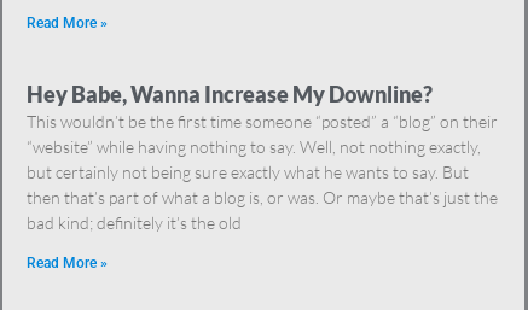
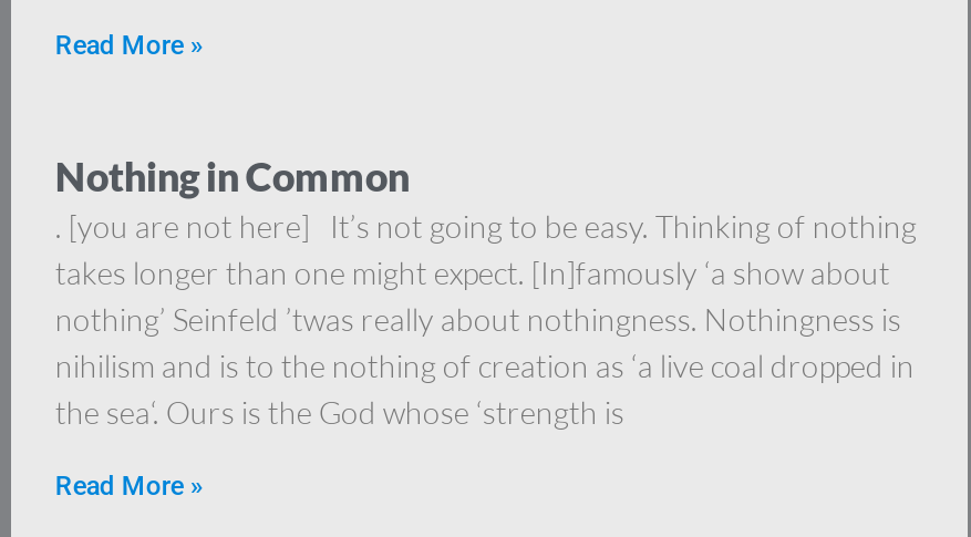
- Hey Babe, Wanna Increase My Downline?
- This wouldn’t be the first time someone “posted” a “blog” on their
- “website” while having nothing to say. Well, not nothing exactly,
- but certainly not being sure exactly what he wants to say. But
- then that’s part of what a blog is, or was. Or maybe that’s just the
- bad kind; definitely it’s the old
+ Nothing in Common
+ . [you are not here] It’s not going to be easy. Thinking of nothing
+ takes longer than one might expect. [In]famously ‘a show about
+ nothing’ Seinfeld ’twas really about nothingness. Nothingness is
+ nihilism and is to the nothing of creation as ‘a live coal dropped in
+ the sea‘. Ours is the God whose ‘strength is
